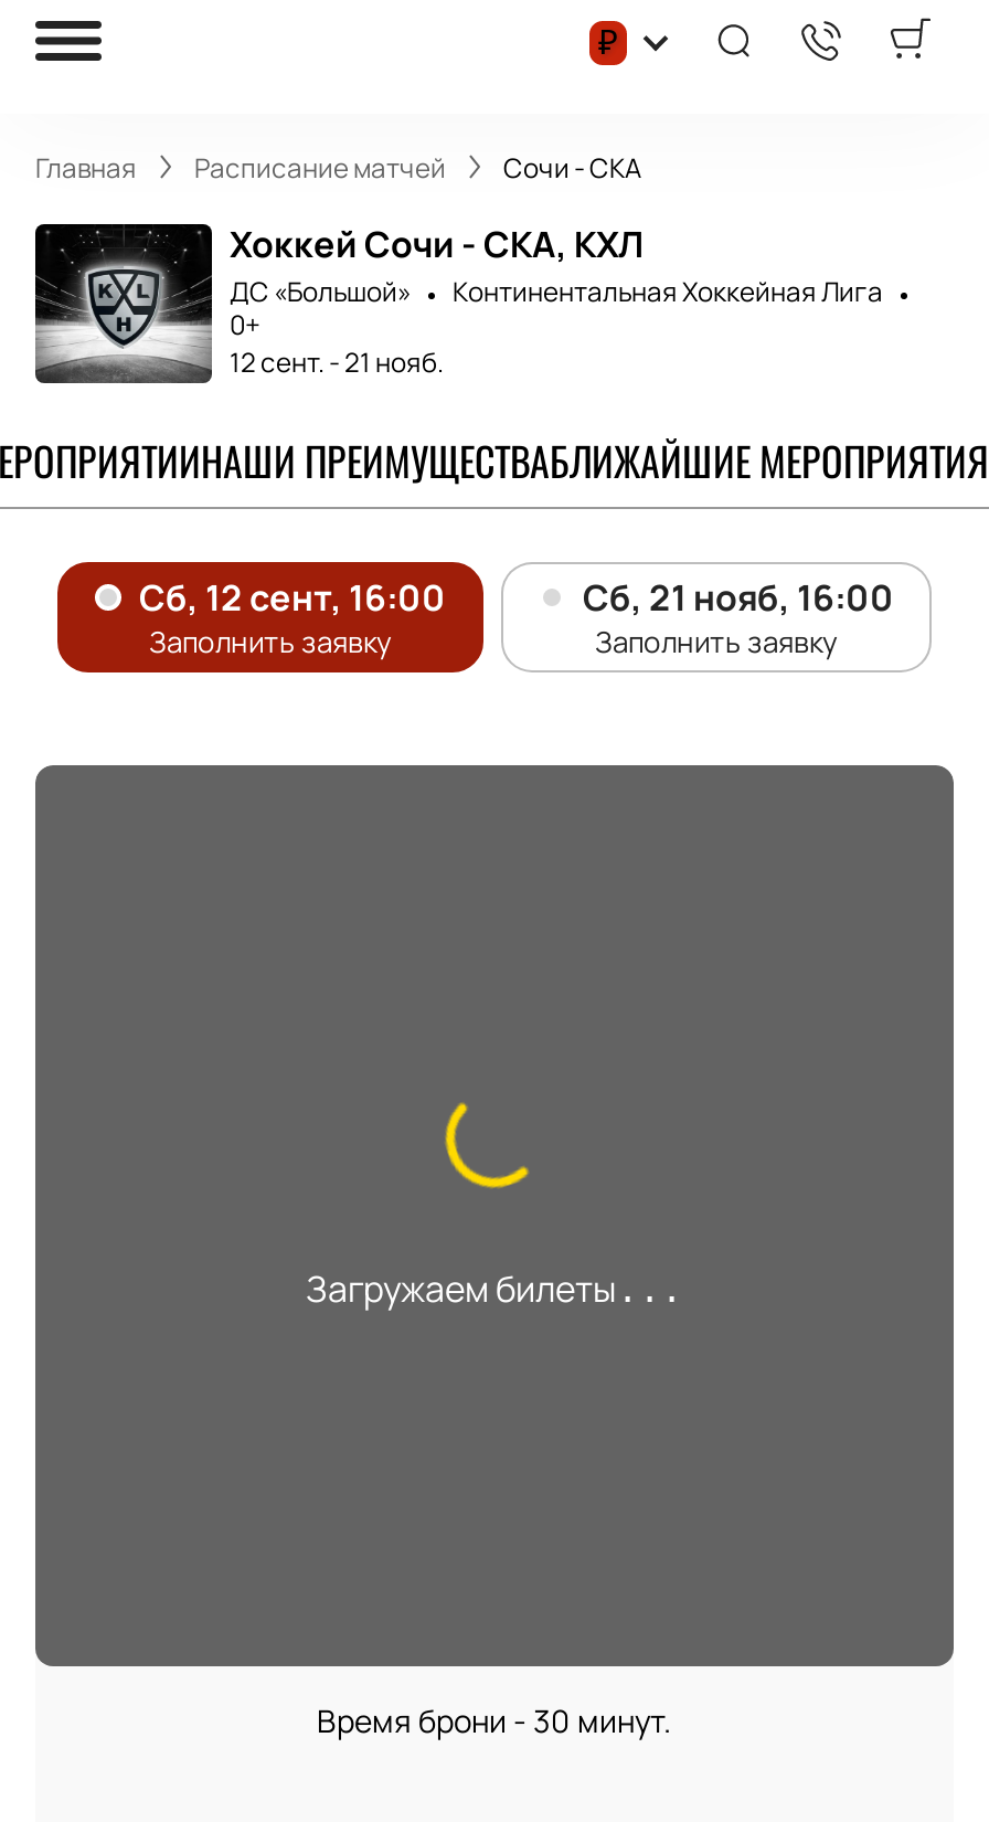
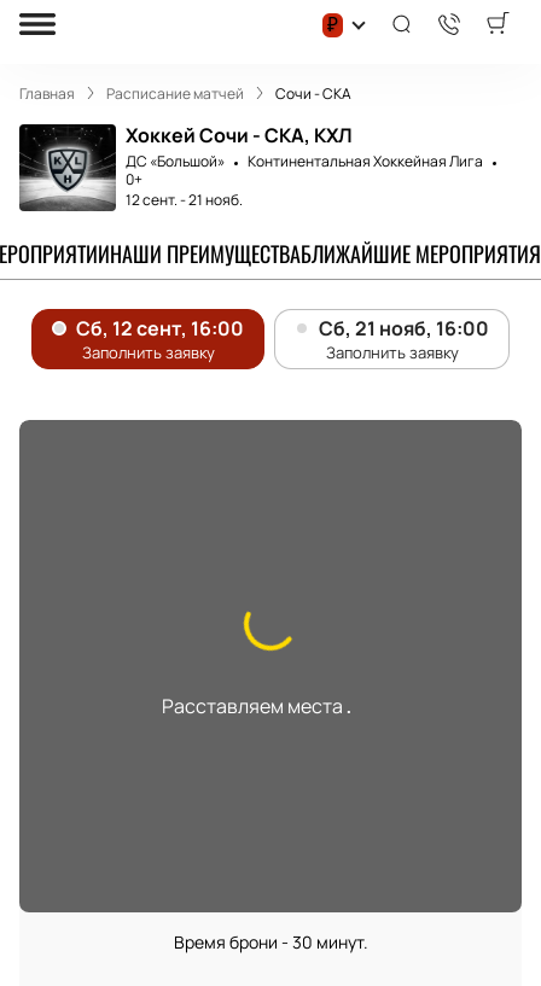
- Загружаем билеты...
+ Расставляем места...
